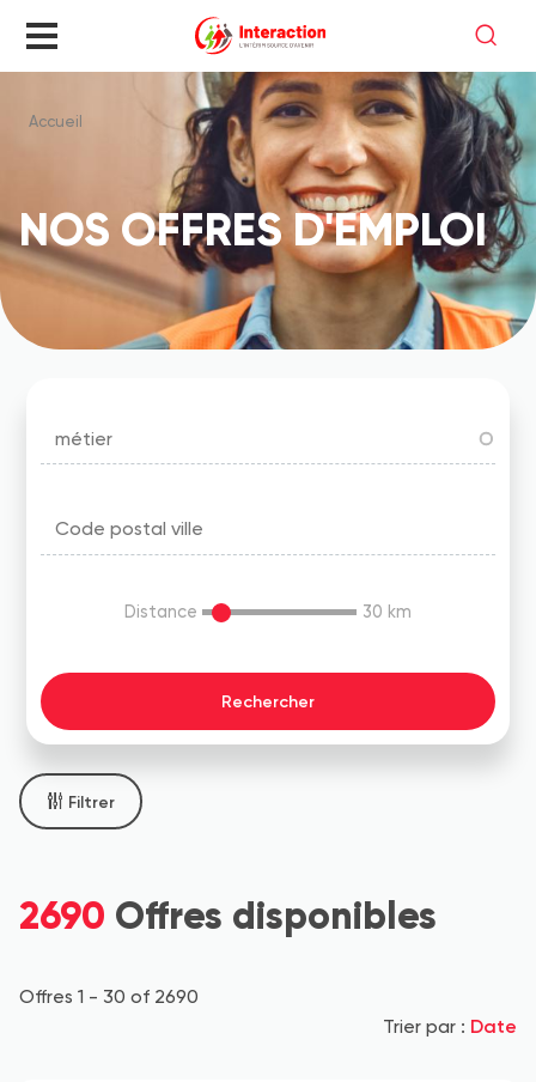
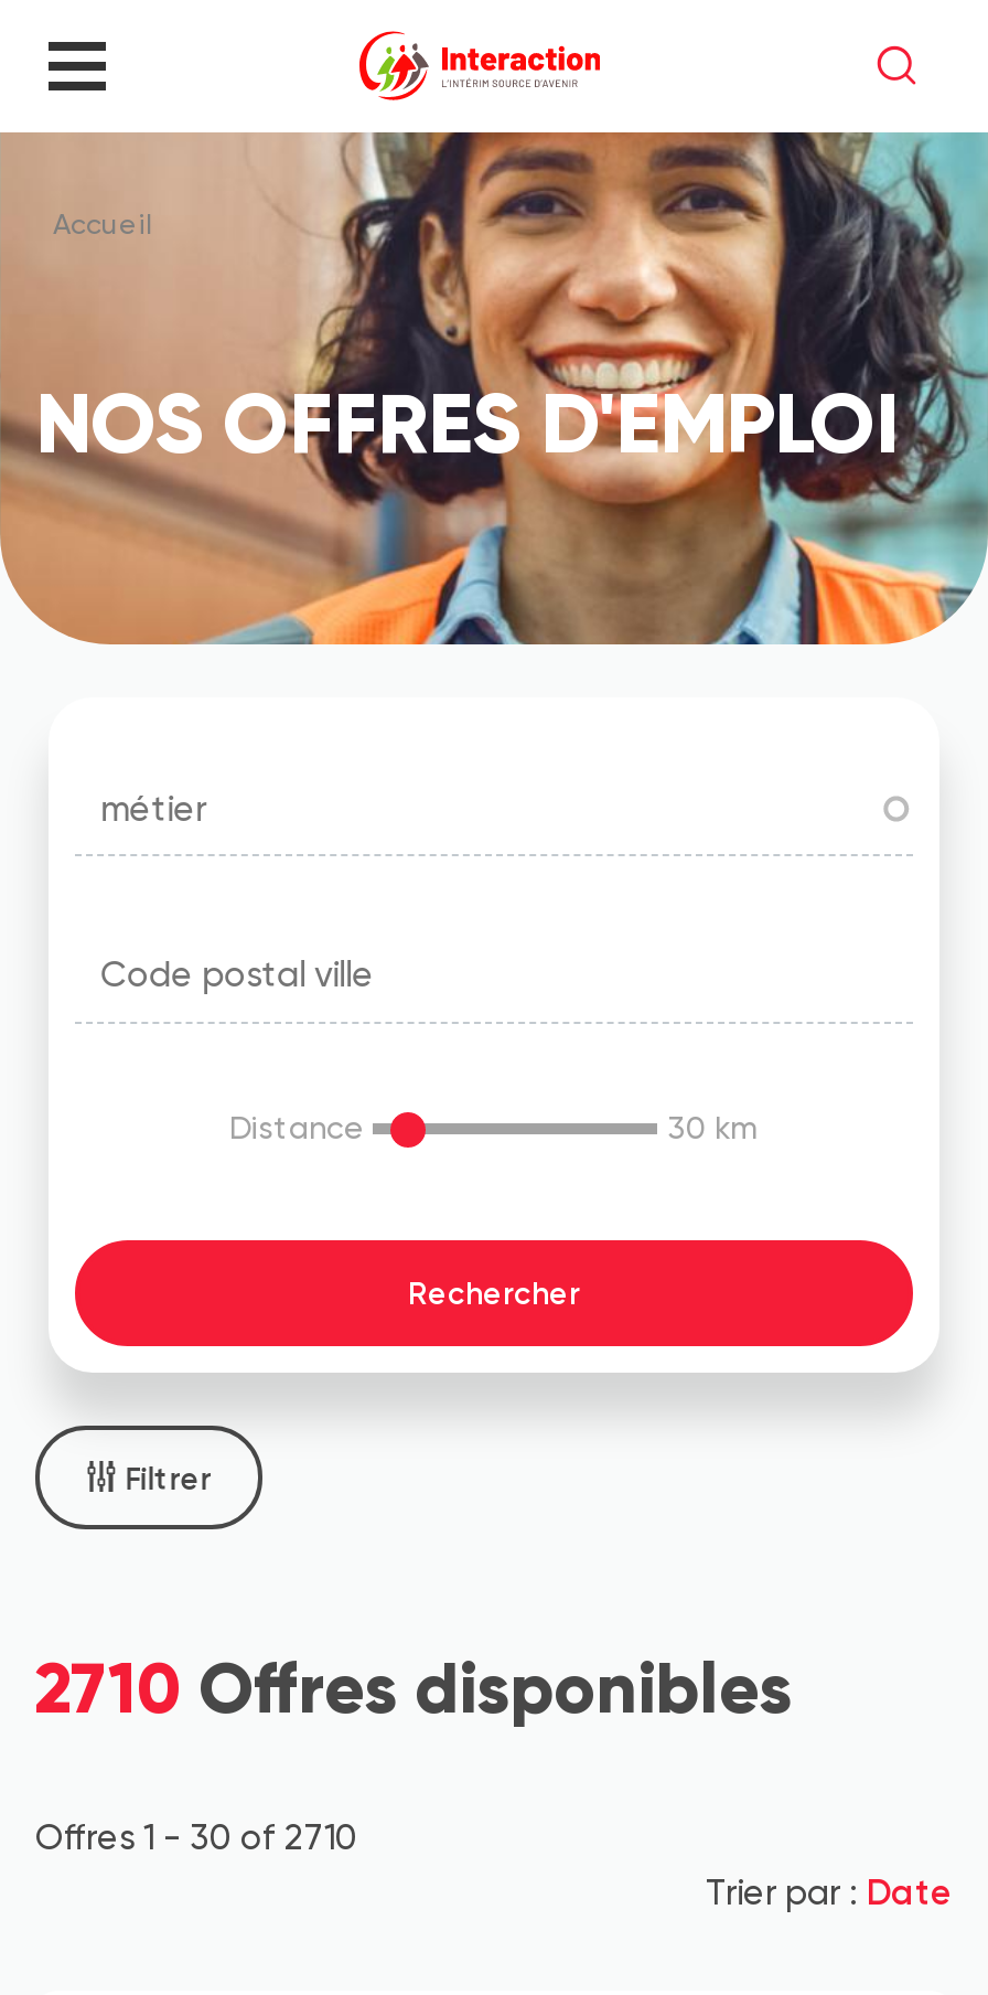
- 2690 Offres disponibles
+ 2710 Offres disponibles

- Offres 1 - 30 of 2690
+ Offres 1 - 30 of 2710
